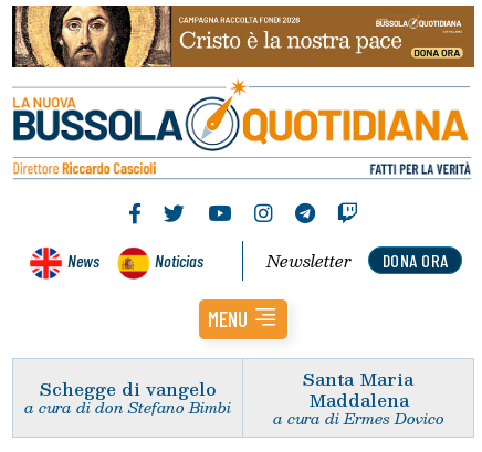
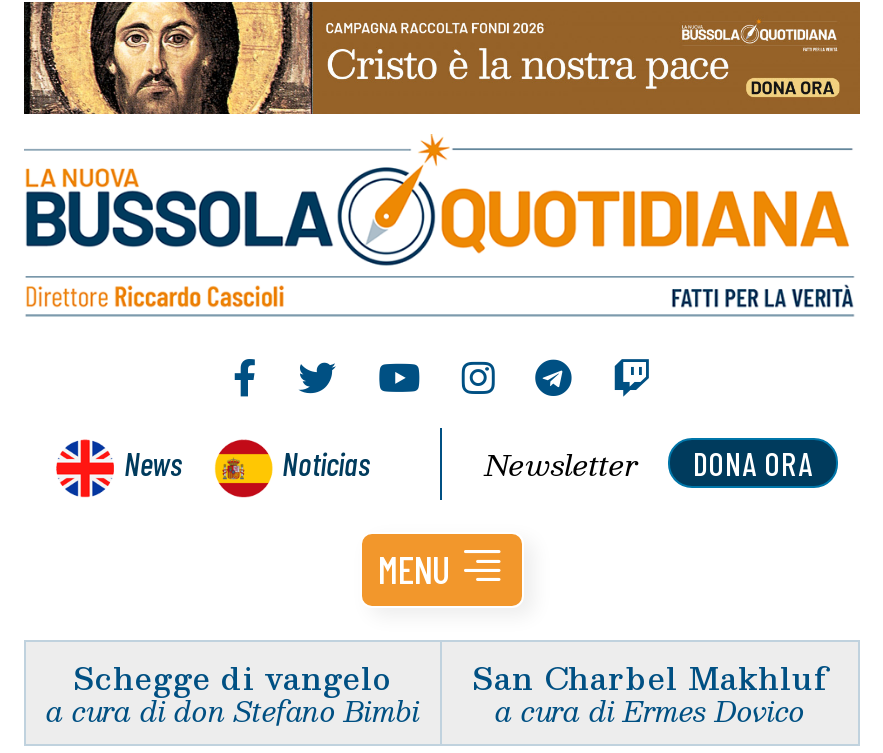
- Santa Maria
- Maddalena
+ San Charbel Makhluf
